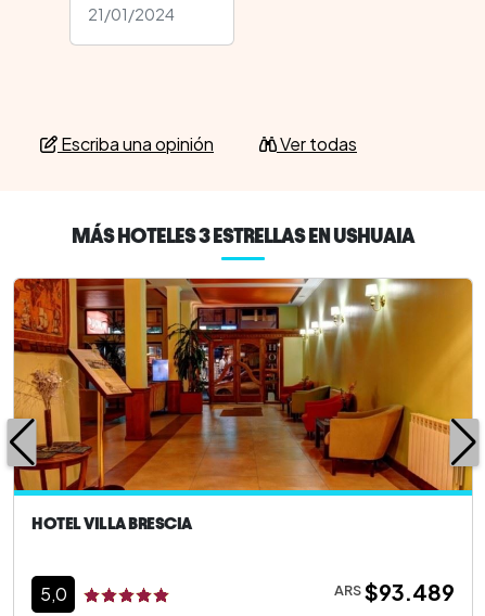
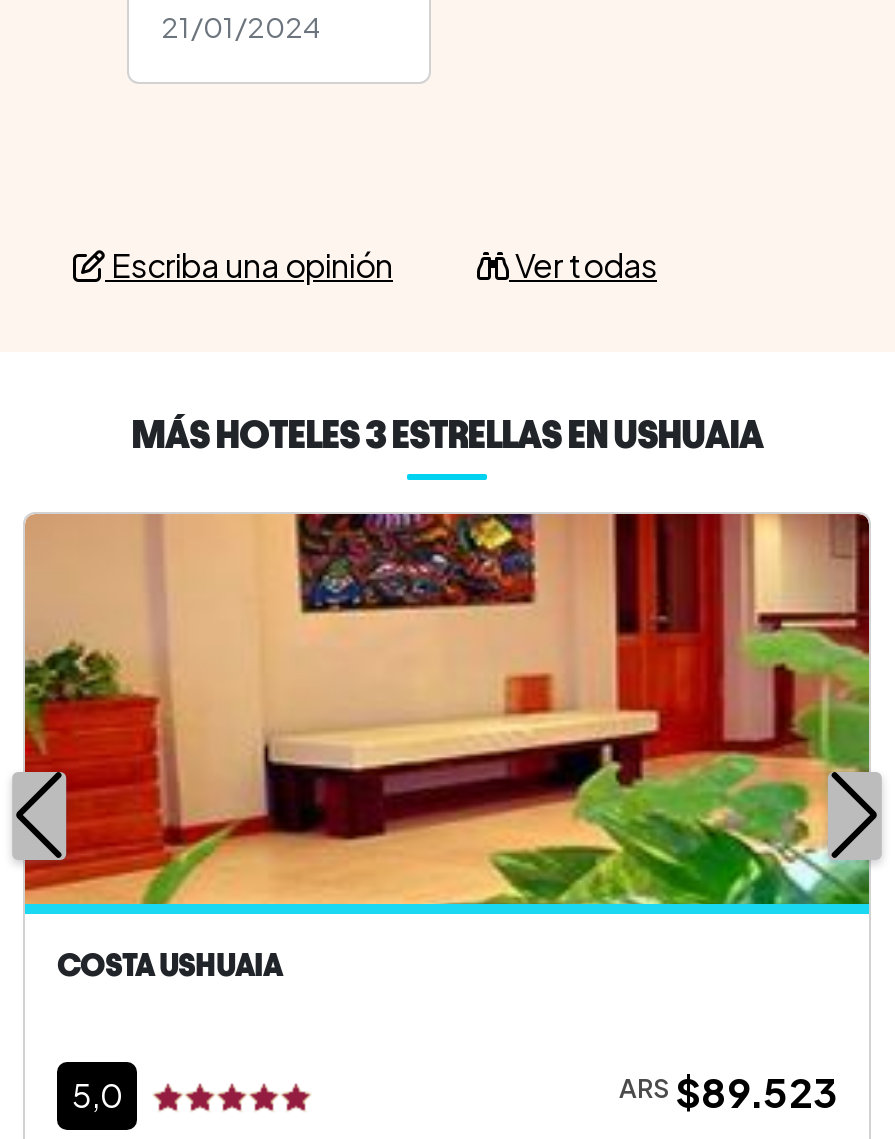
- [image]
- HOTEL VILLA BRESCIA
+ [image]
+ COSTA USHUAIA

- ARS $93.489
+ ARS $89.523
